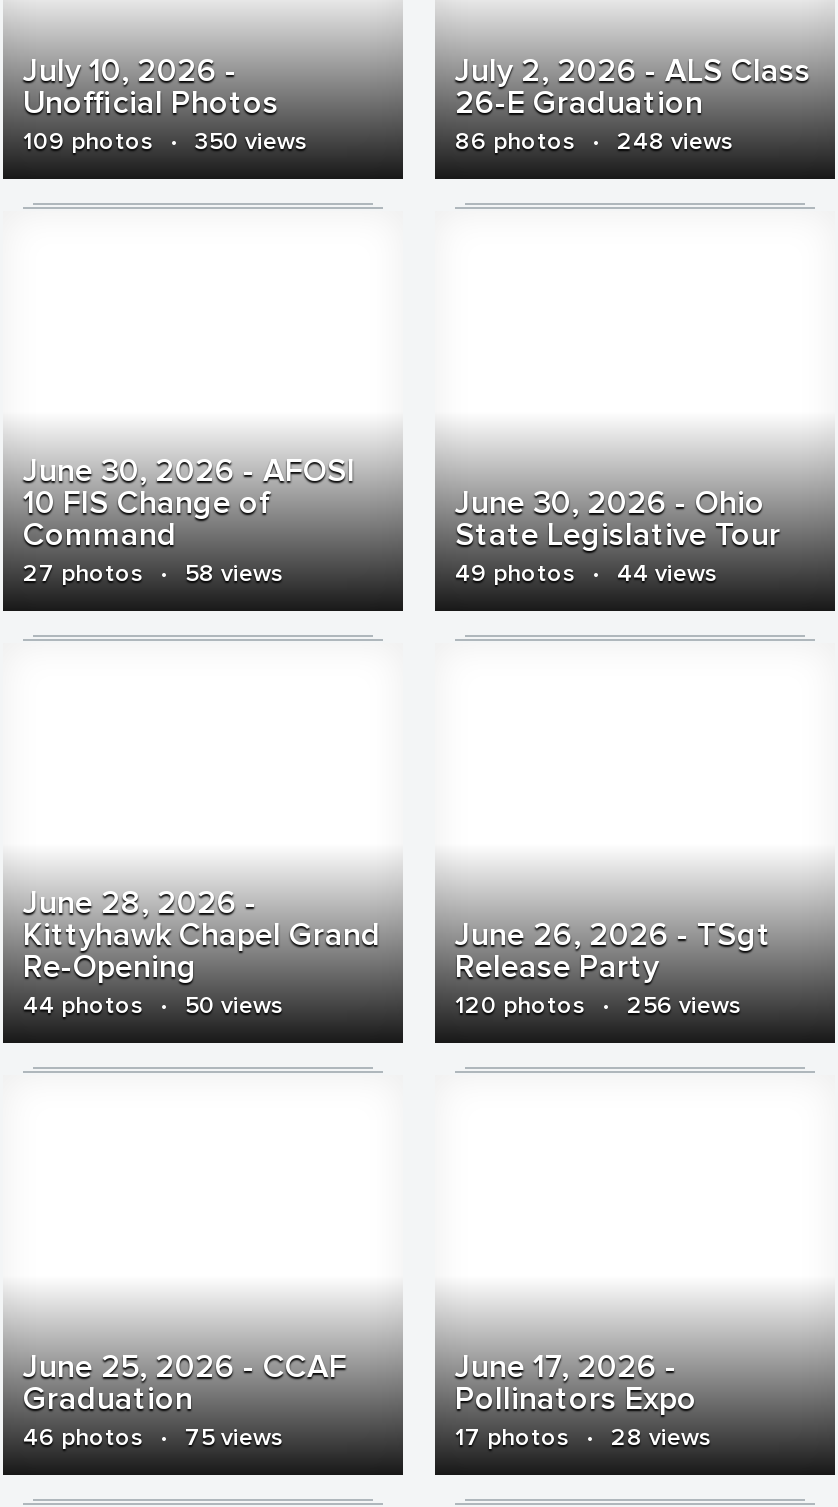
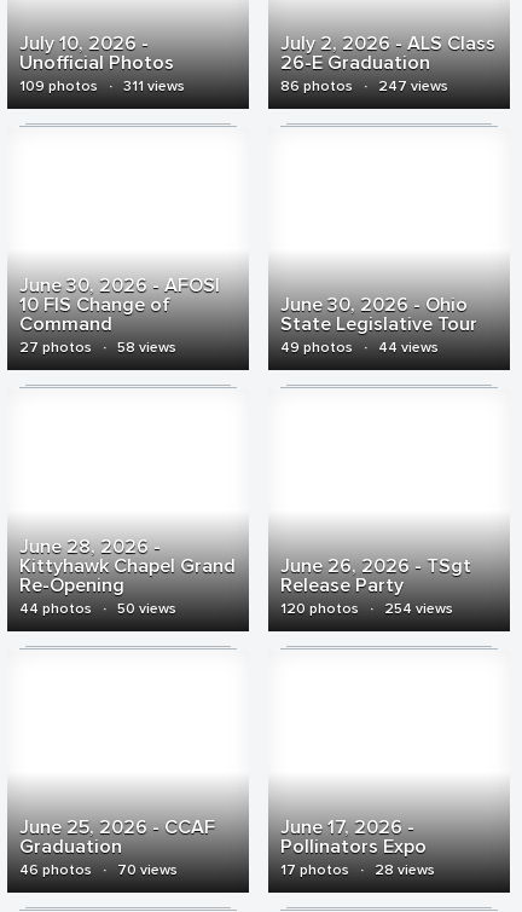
- 109 photos · 350 views
+ 109 photos · 311 views

- 86 photos · 248 views
+ 86 photos · 247 views

- 120 photos · 256 views
+ 120 photos · 254 views

- 46 photos · 75 views
+ 46 photos · 70 views
